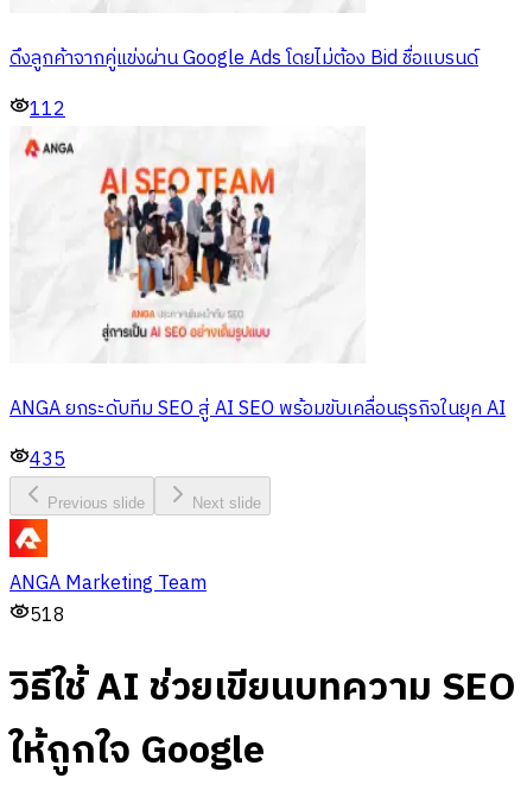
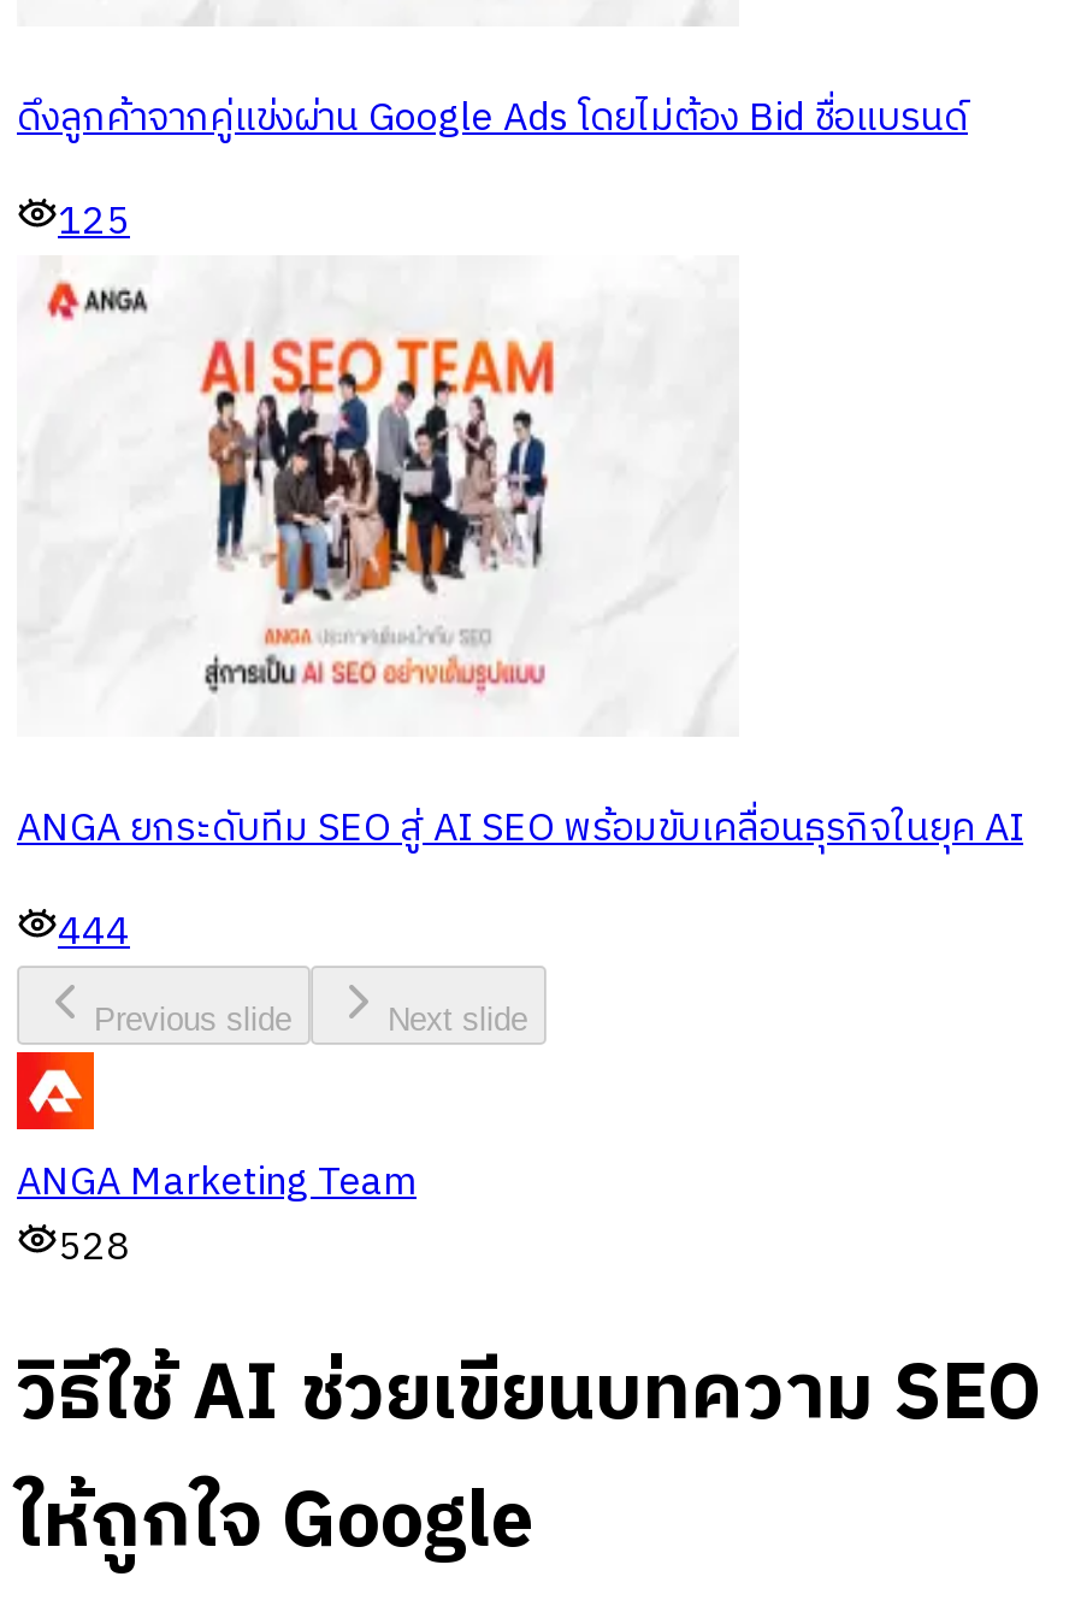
- 112
+ 125

- 435
+ 444

- 518
+ 528
